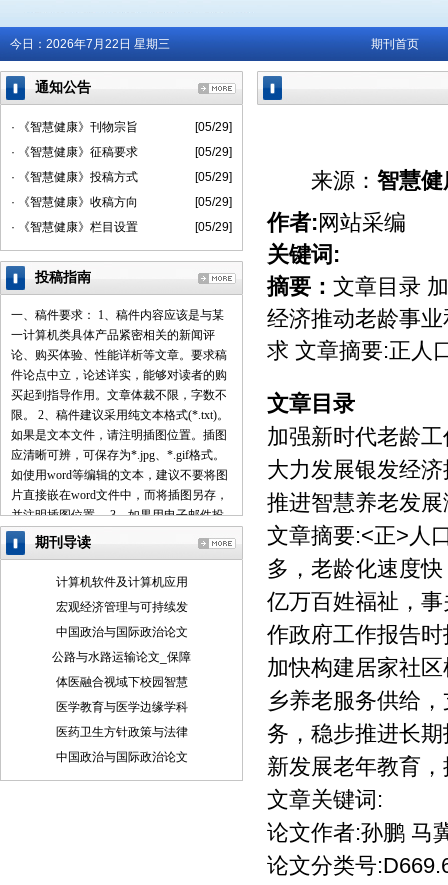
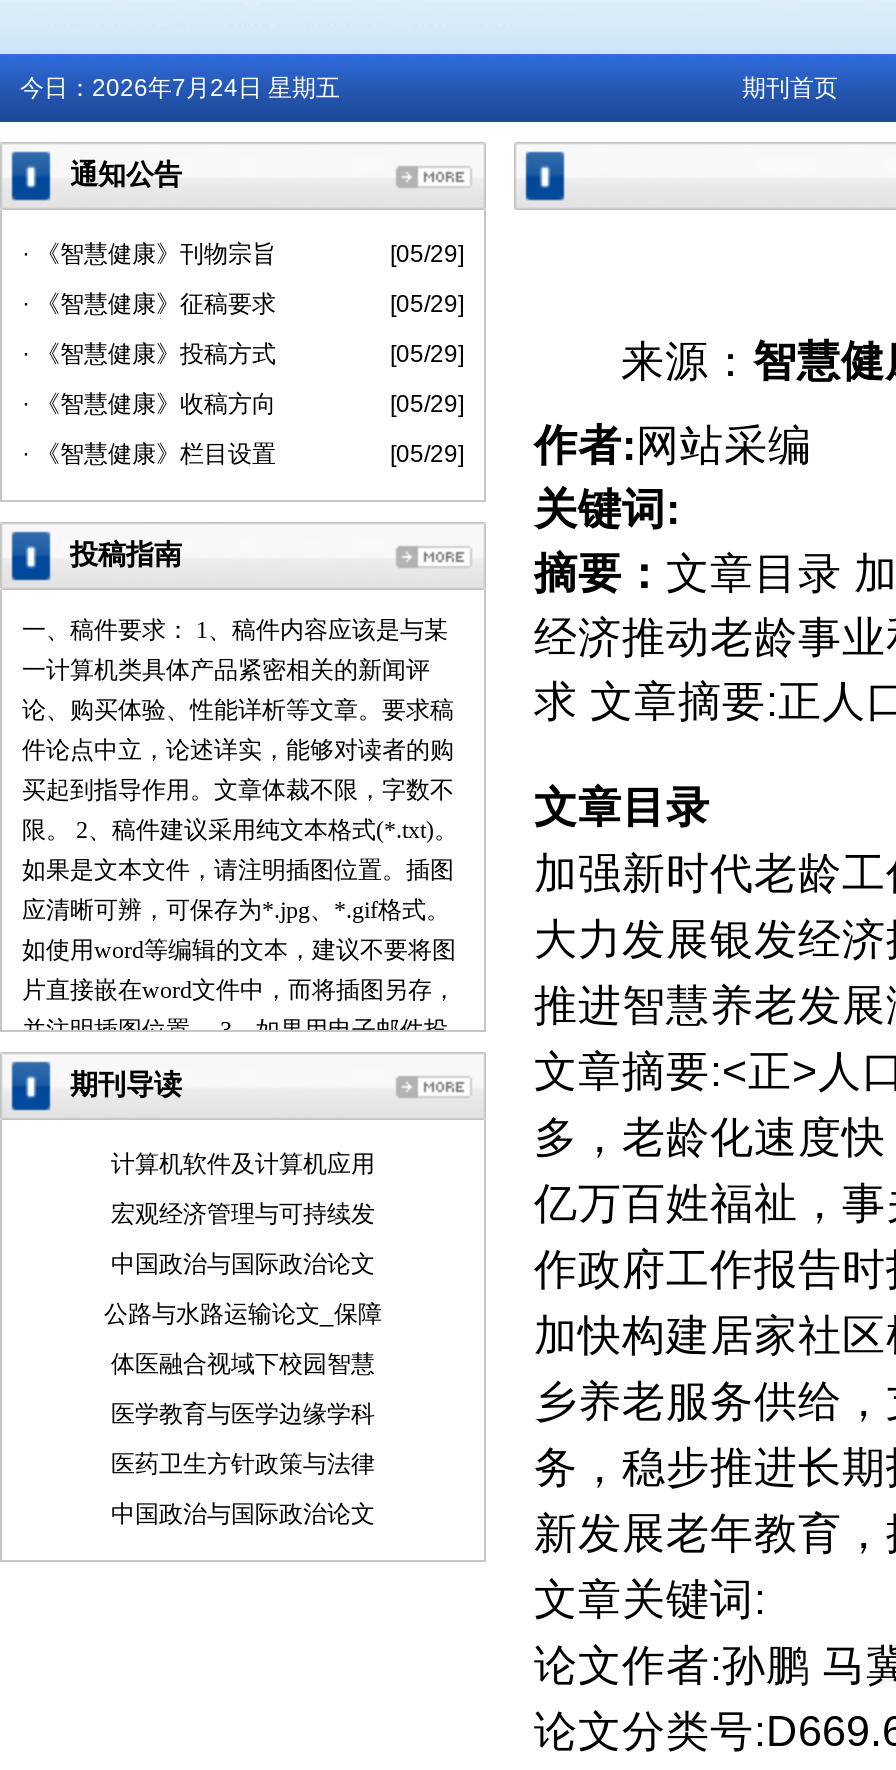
- 今日：2026年7月22日 星期三
+ 今日：2026年7月24日 星期五
